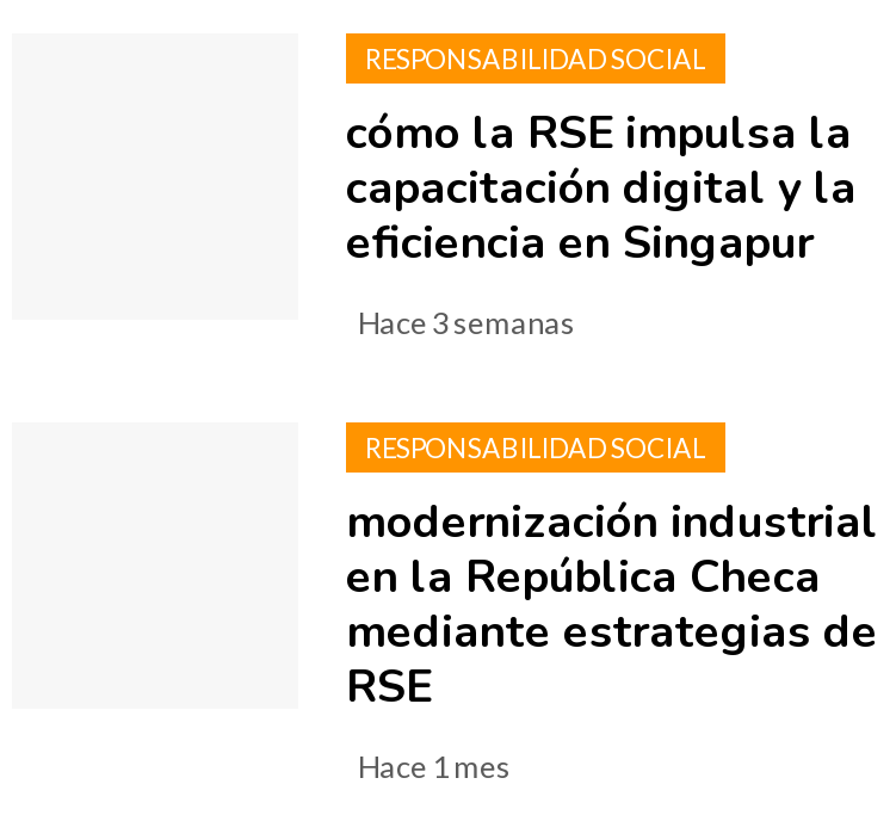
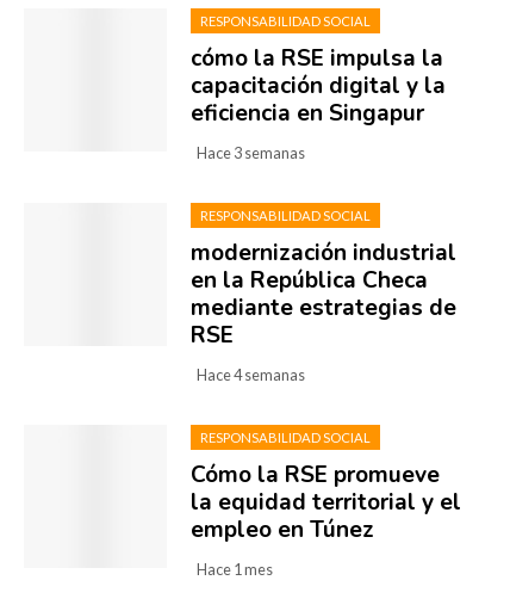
+ Hace 4 semanas
+ RESPONSABILIDAD SOCIAL
+ Cómo la RSE promueve
+ la equidad territorial y el
+ empleo en Túnez
